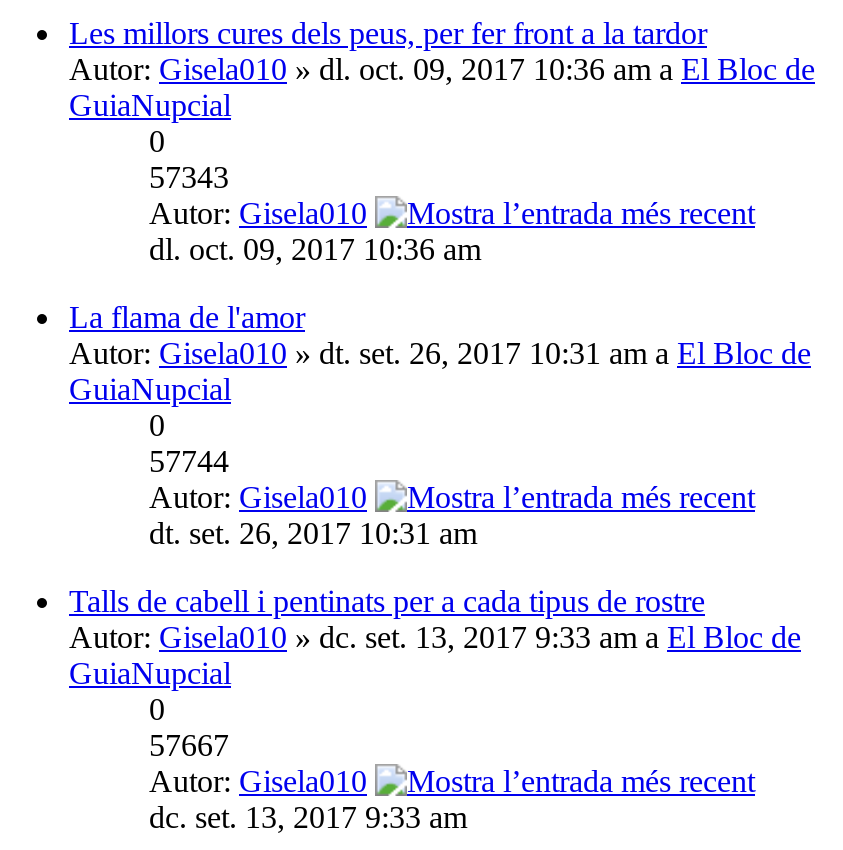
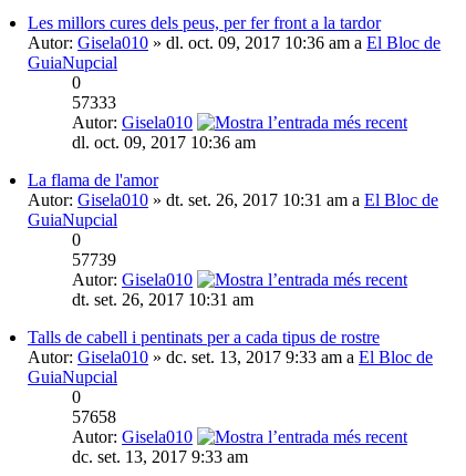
- 57343
+ 57333

- 57744
+ 57739

- 57667
+ 57658
